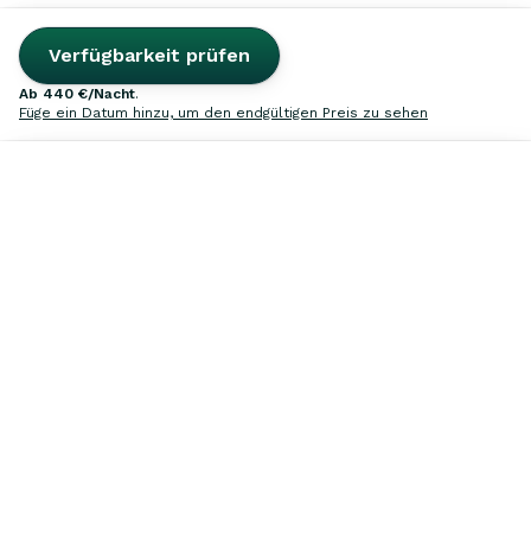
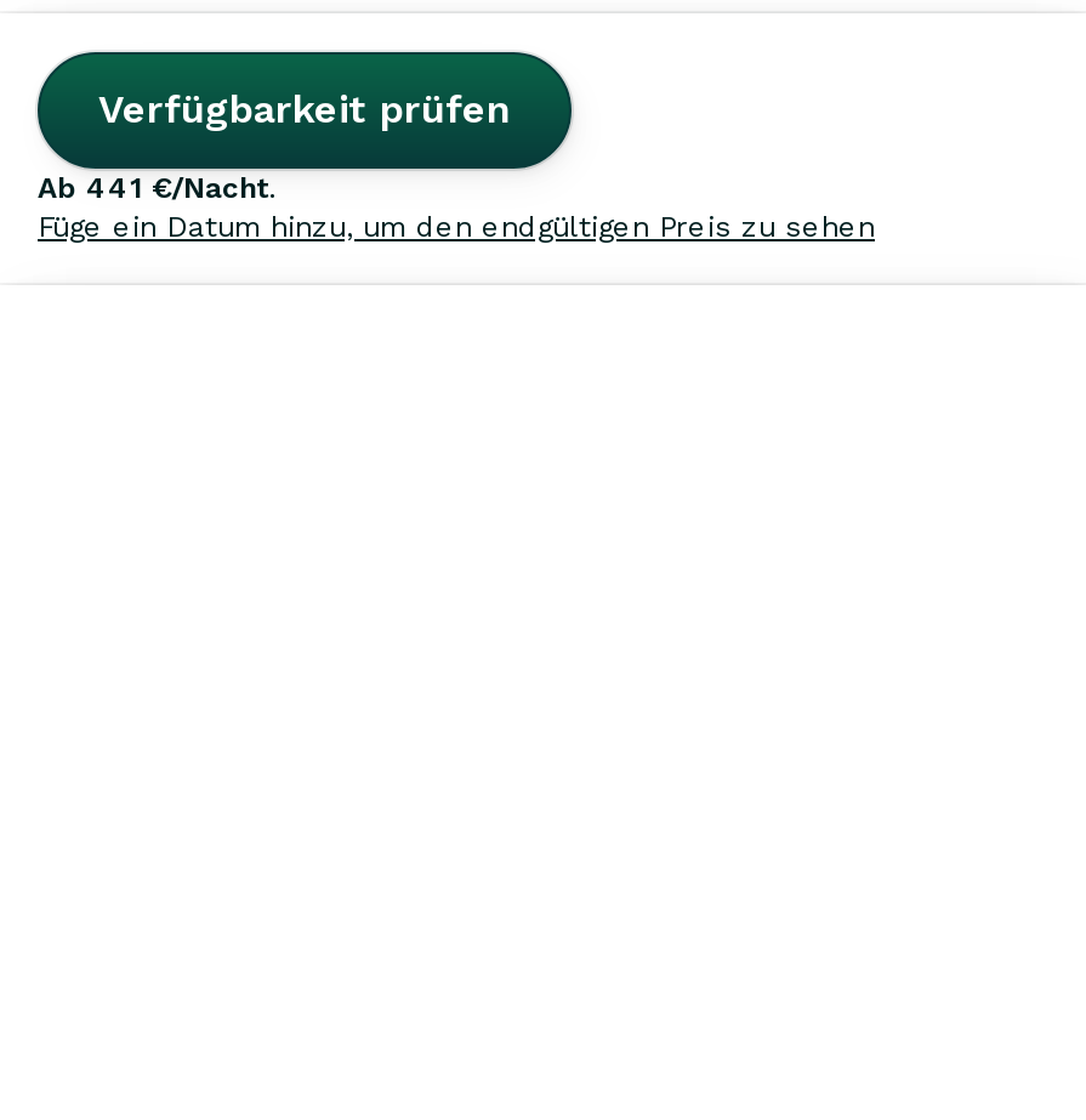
- ab 440 €/Nacht.
+ ab 441 €/Nacht.
